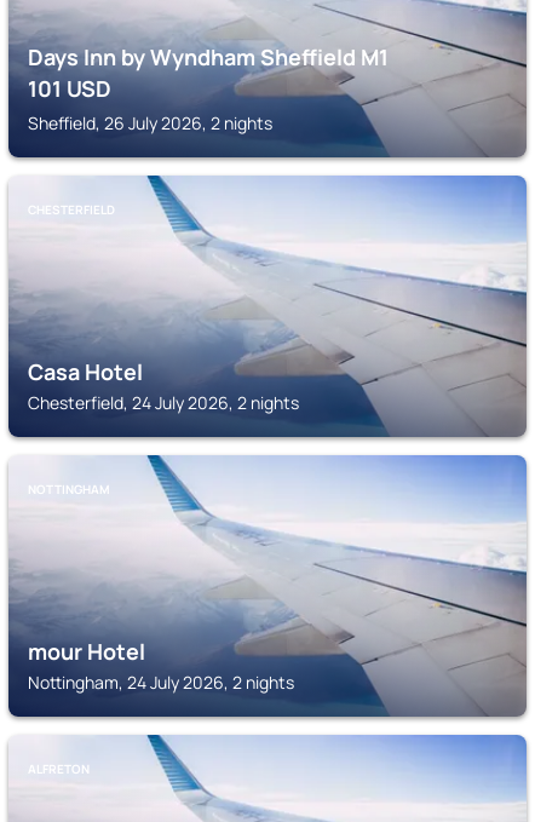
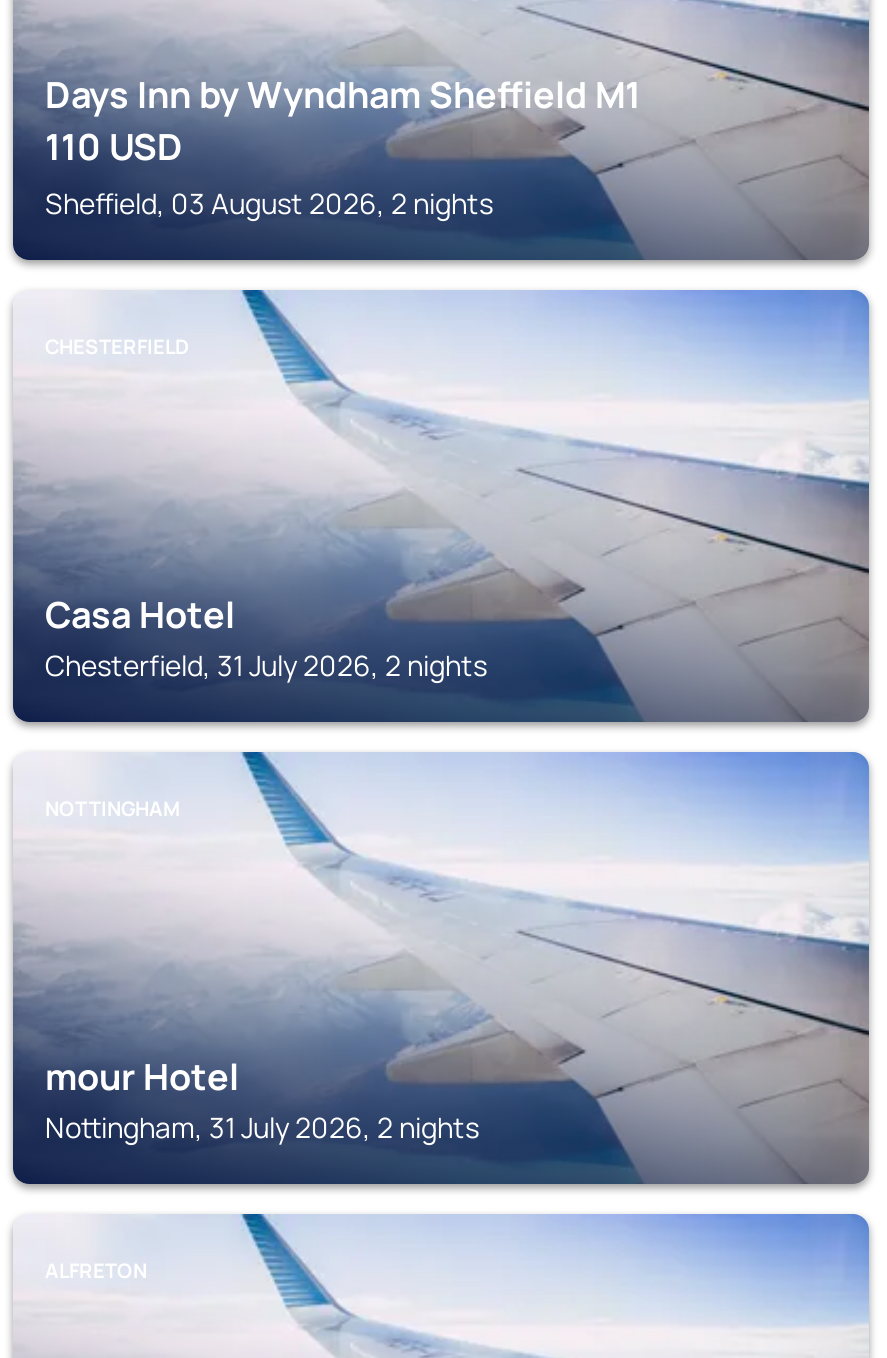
- 101 USD
+ 110 USD

- Sheffield, 26 July 2026, 2 nights
+ Sheffield, 03 August 2026, 2 nights

- Chesterfield, 24 July 2026, 2 nights
+ Chesterfield, 31 July 2026, 2 nights

- Nottingham, 24 July 2026, 2 nights
+ Nottingham, 31 July 2026, 2 nights
